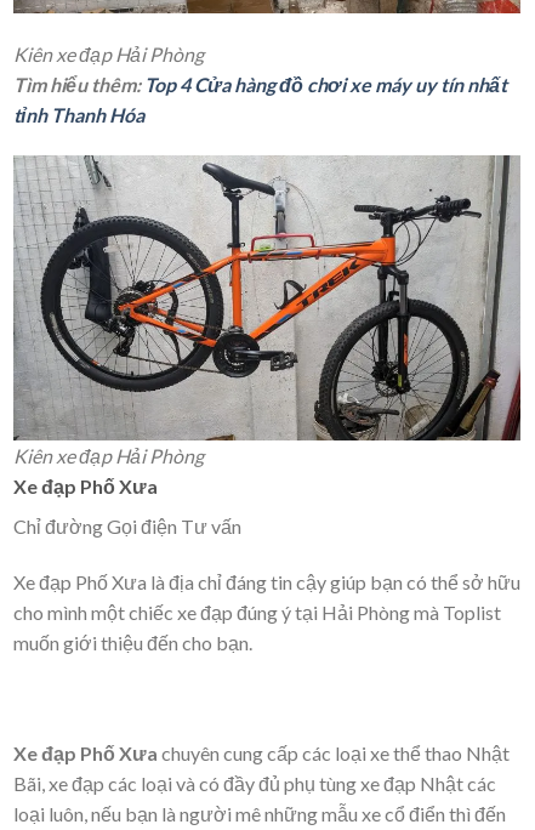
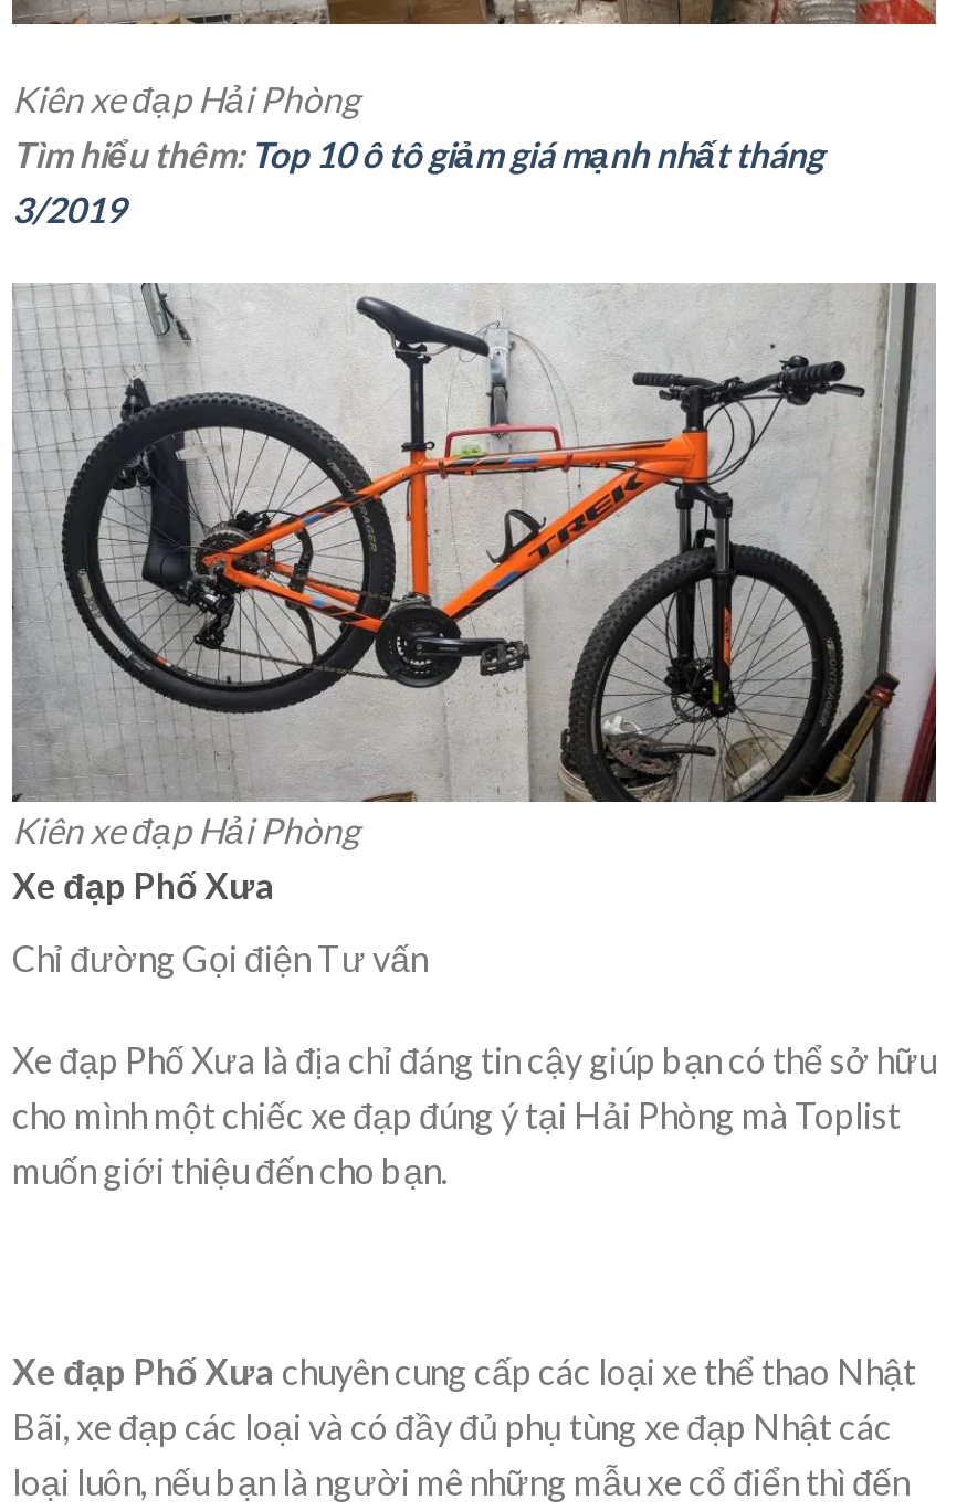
- Tìm hiểu thêm: Top 4 Cửa hàng đồ chơi xe máy uy tín nhất
- tỉnh Thanh Hóa
+ Tìm hiểu thêm: Top 10 ô tô giảm giá mạnh nhất tháng
+ 3/2019
